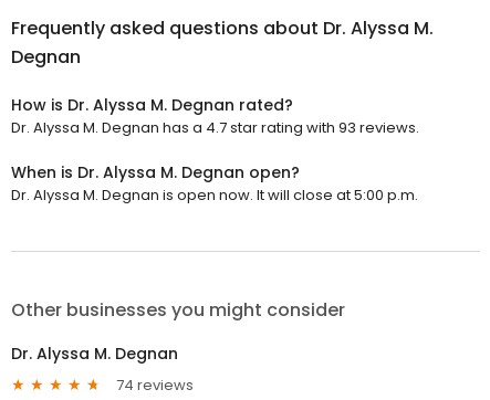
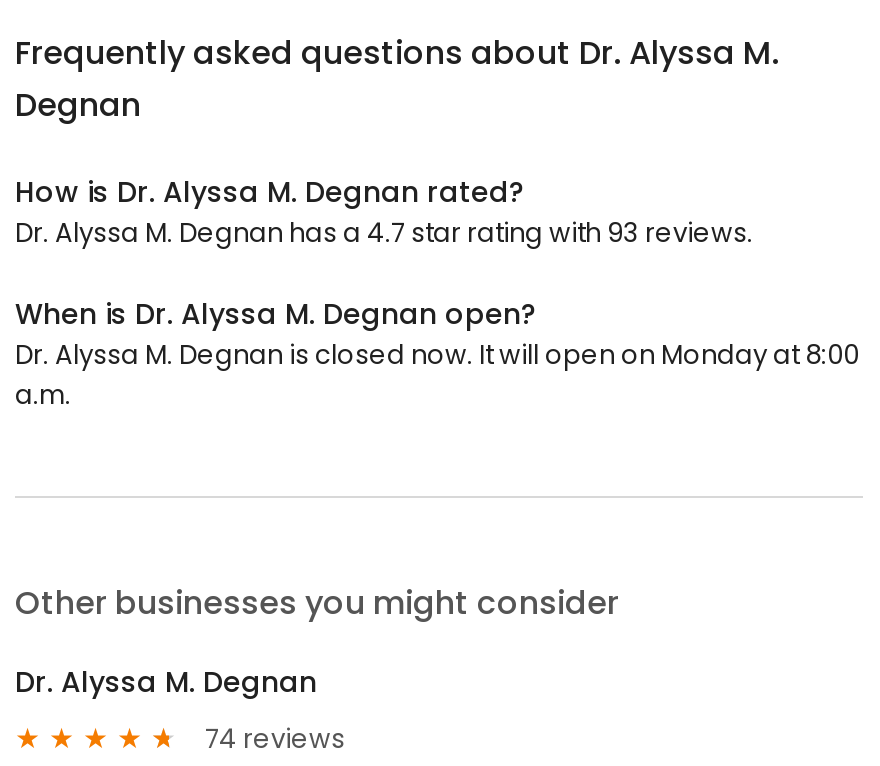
- Dr. Alyssa M. Degnan is open now. It will close at 5:00 p.m.
+ Dr. Alyssa M. Degnan is closed now. It will open on Monday at 8:00
+ a.m.
